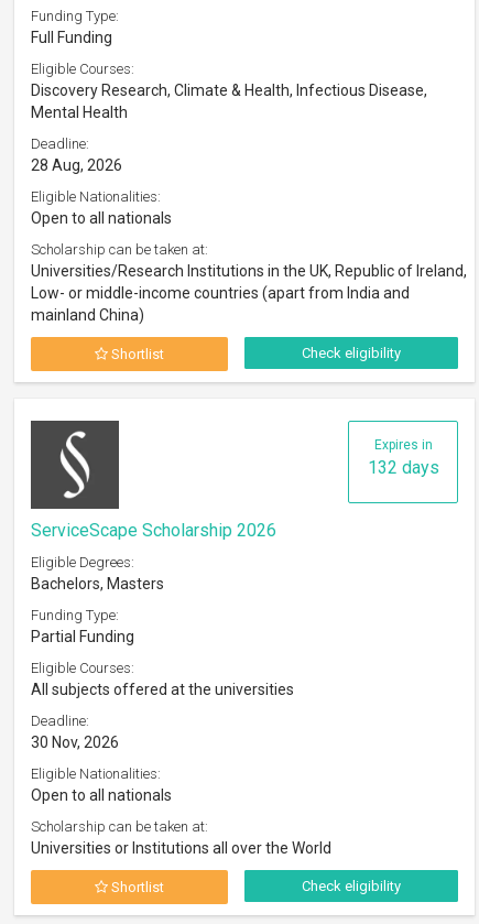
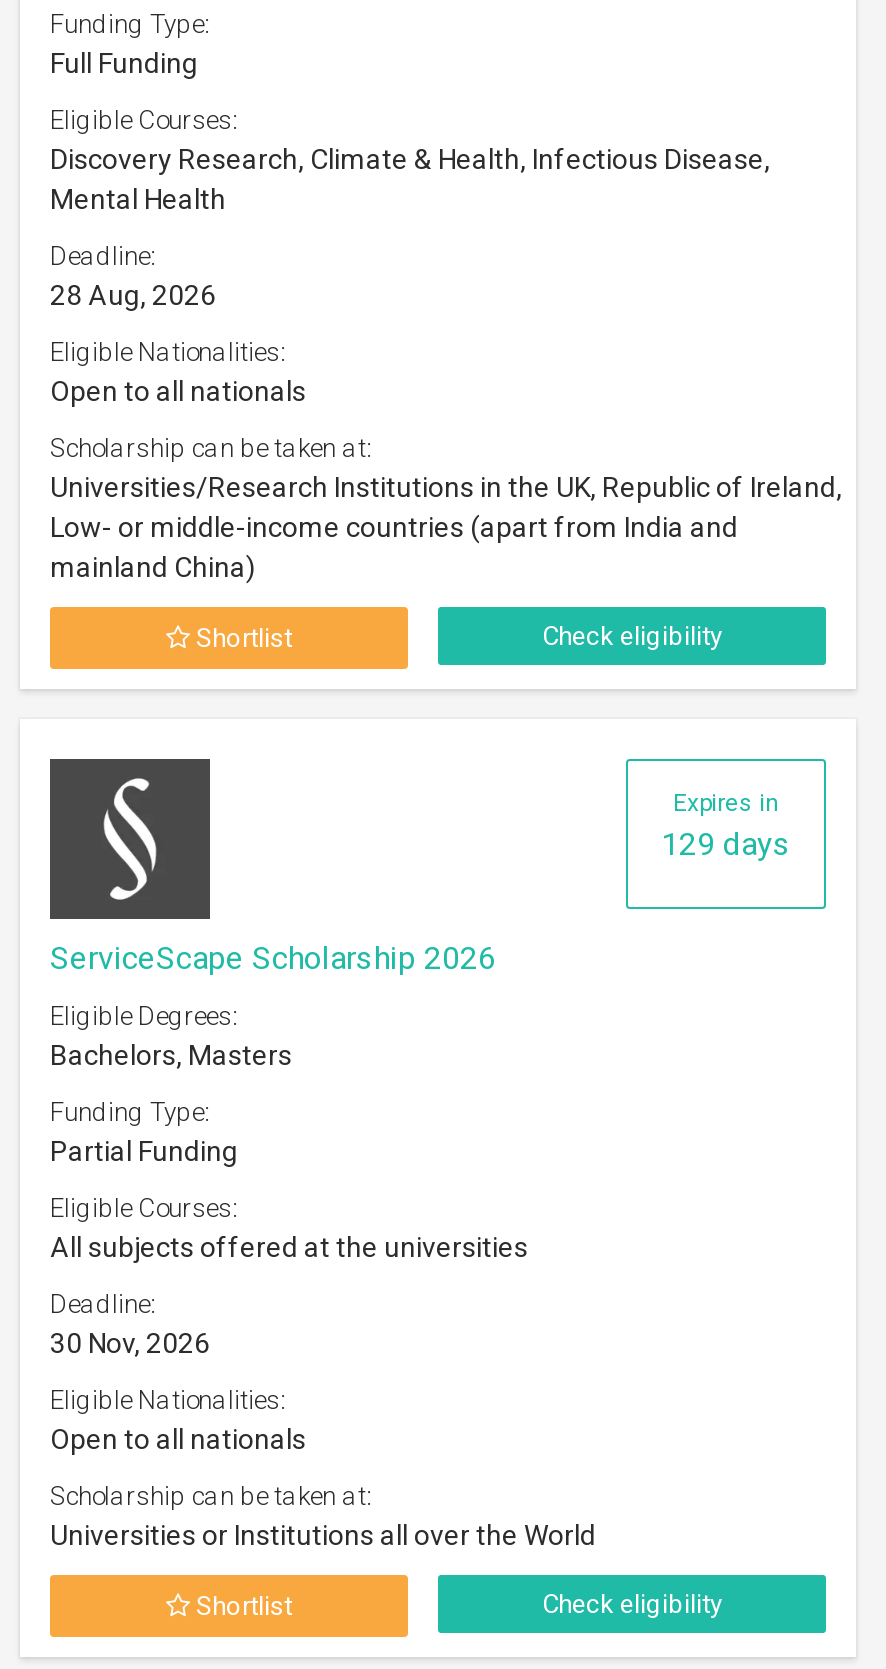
- 132 days
+ 129 days
